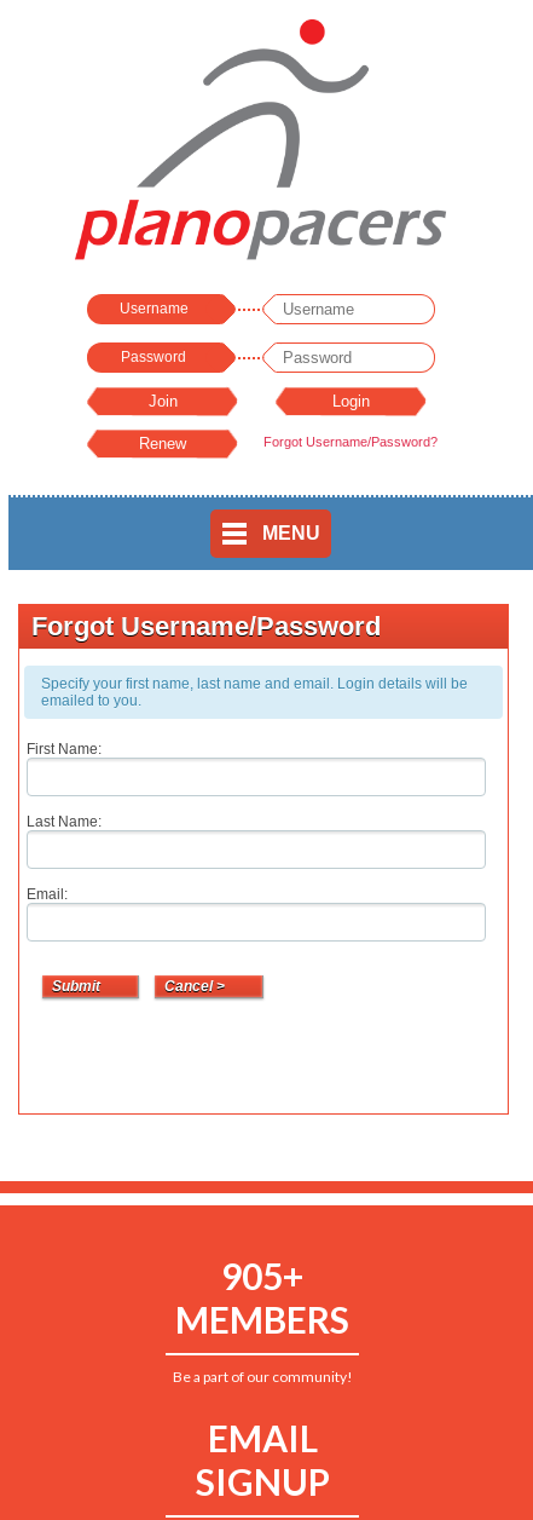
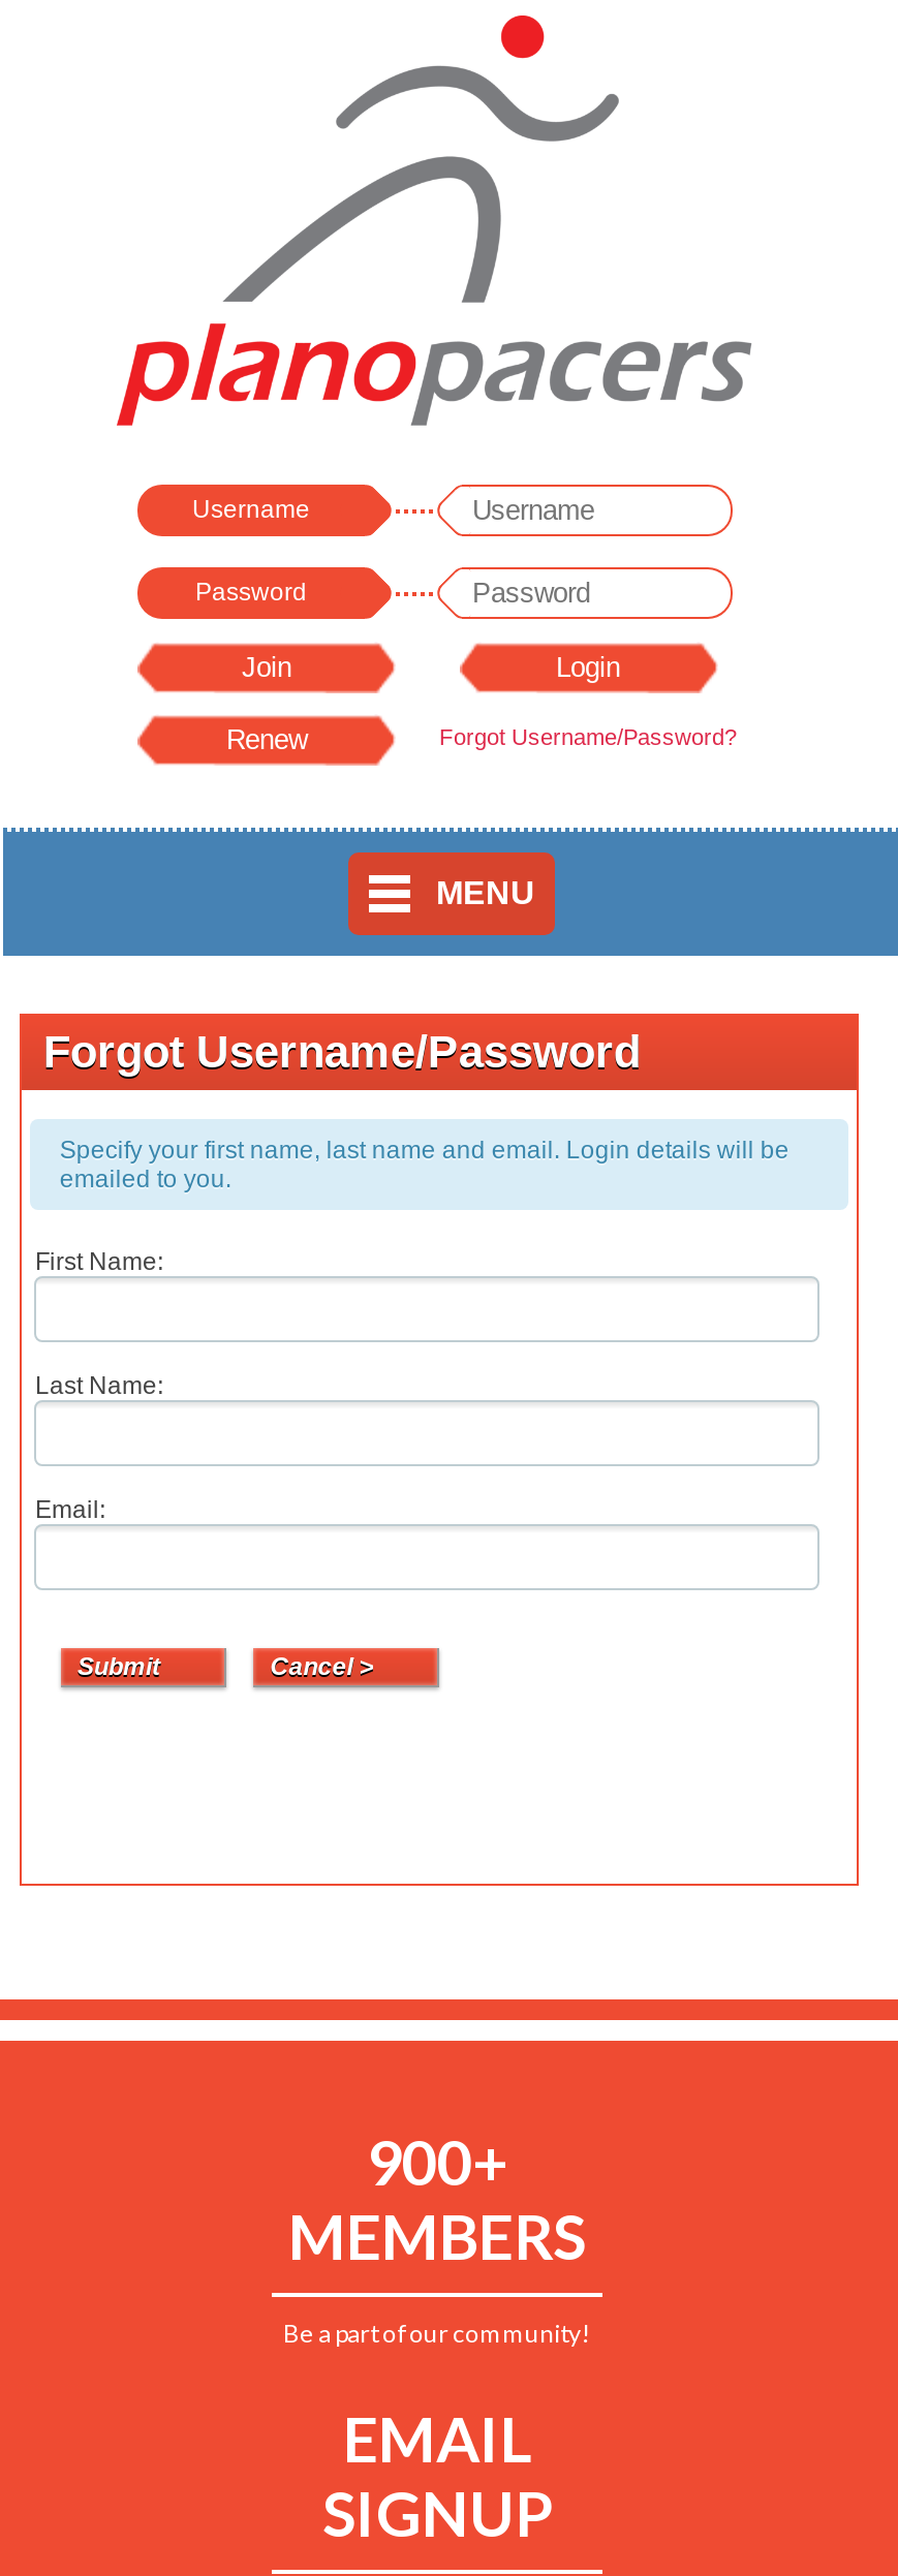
- 905+
+ 900+
